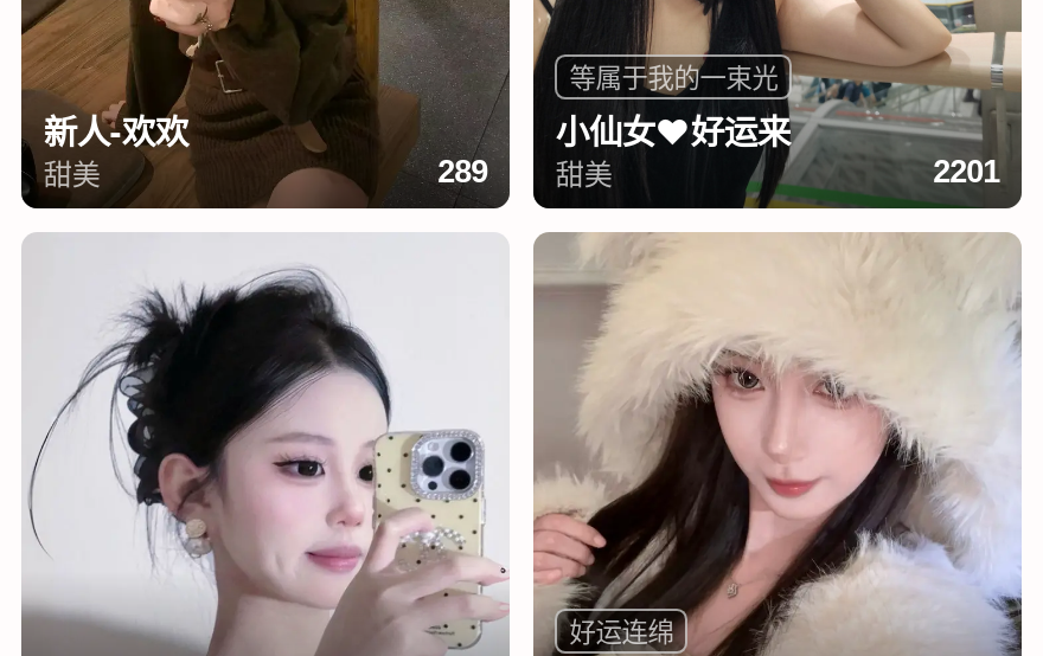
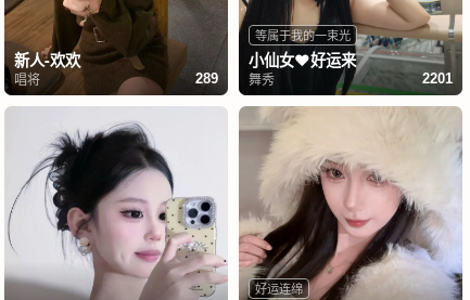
- 甜美
+ 唱将

- 甜美
+ 舞秀
